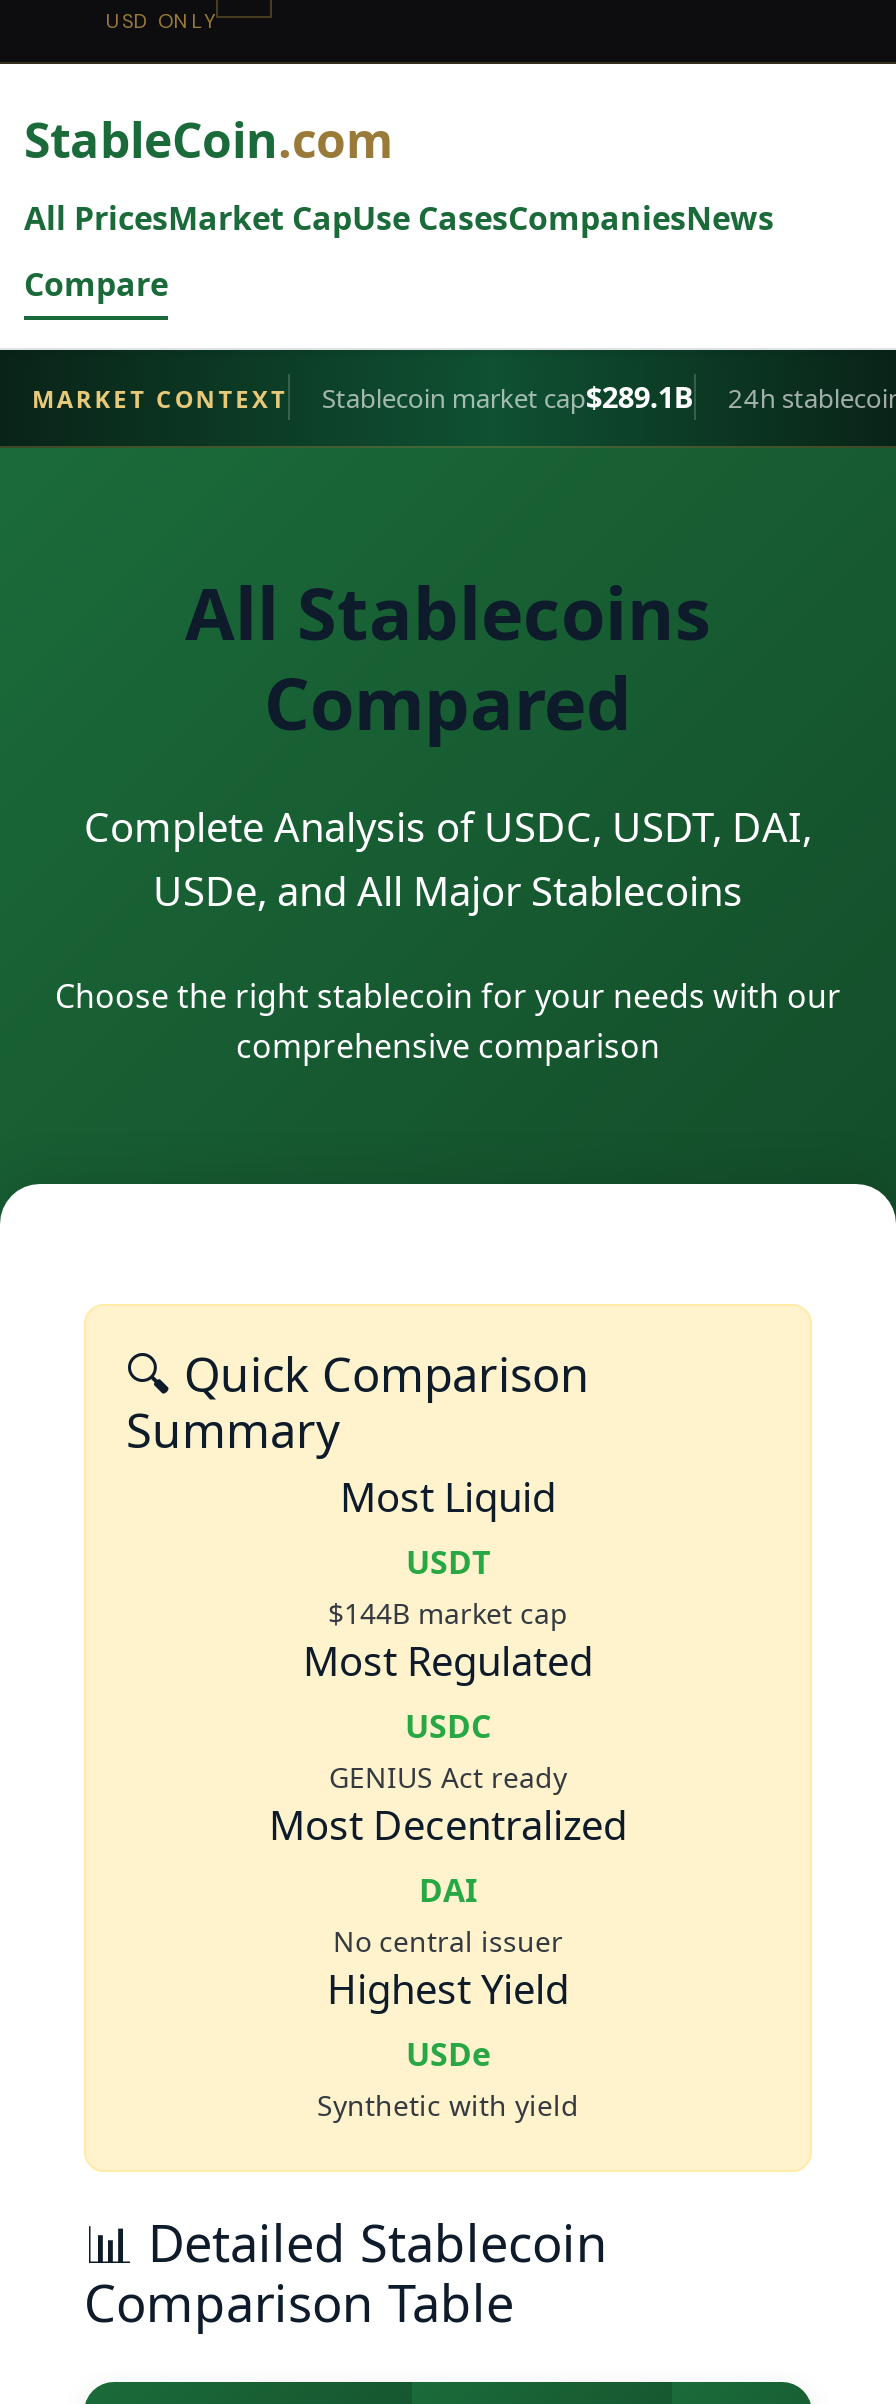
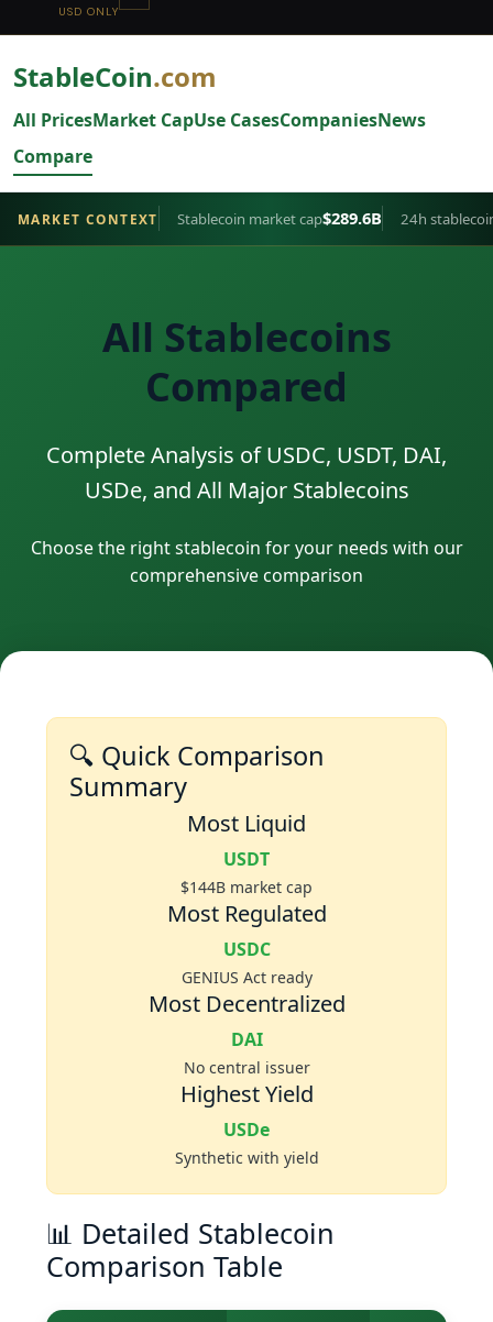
- Stablecoin market cap$289.1B
+ Stablecoin market cap$289.6B
